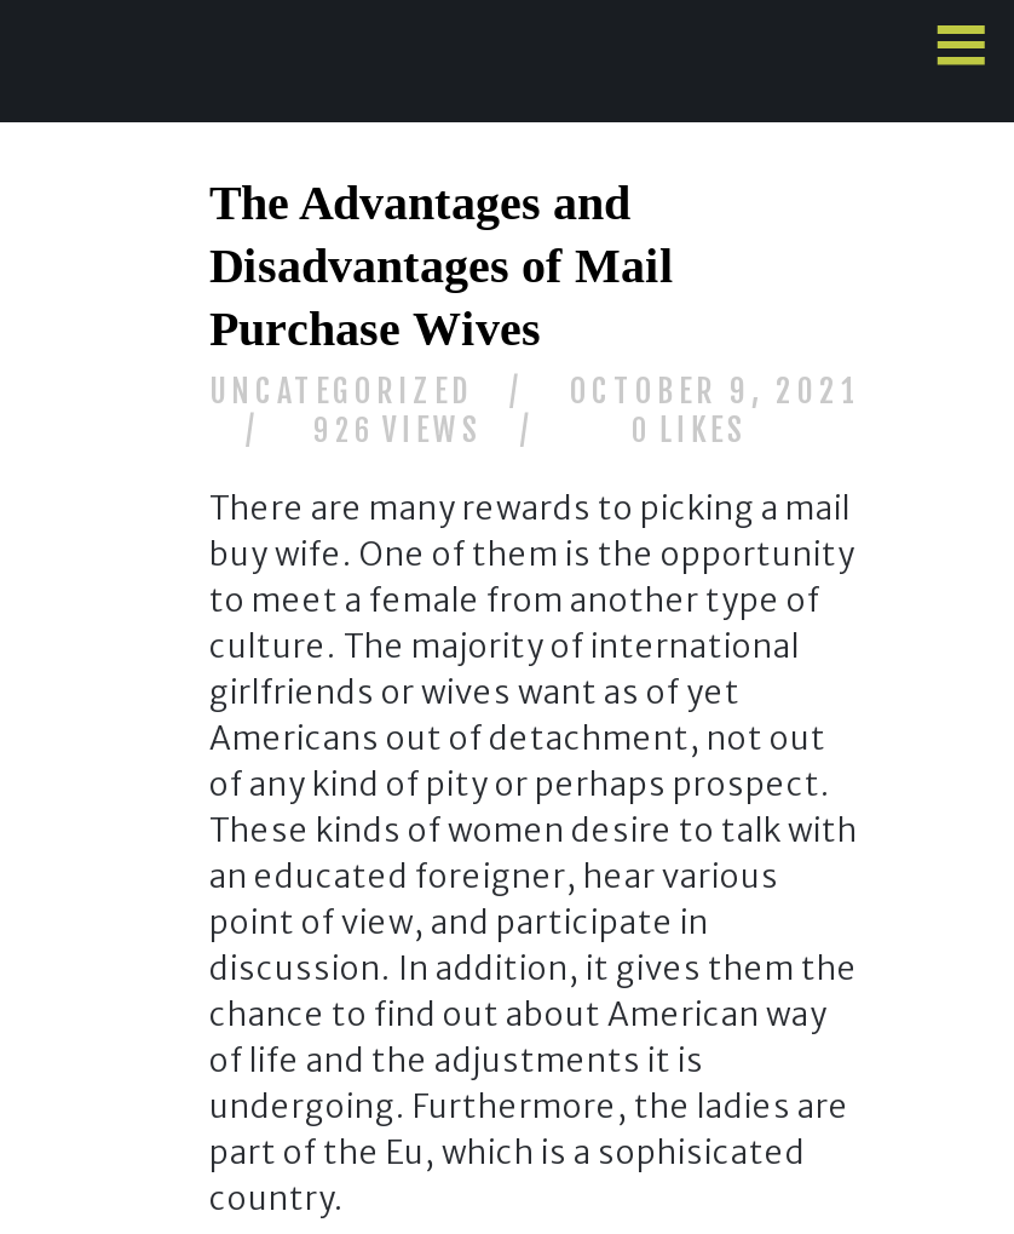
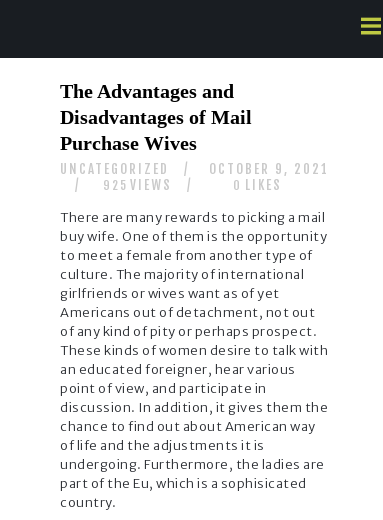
- 926 VIEWS
+ 925 VIEWS
